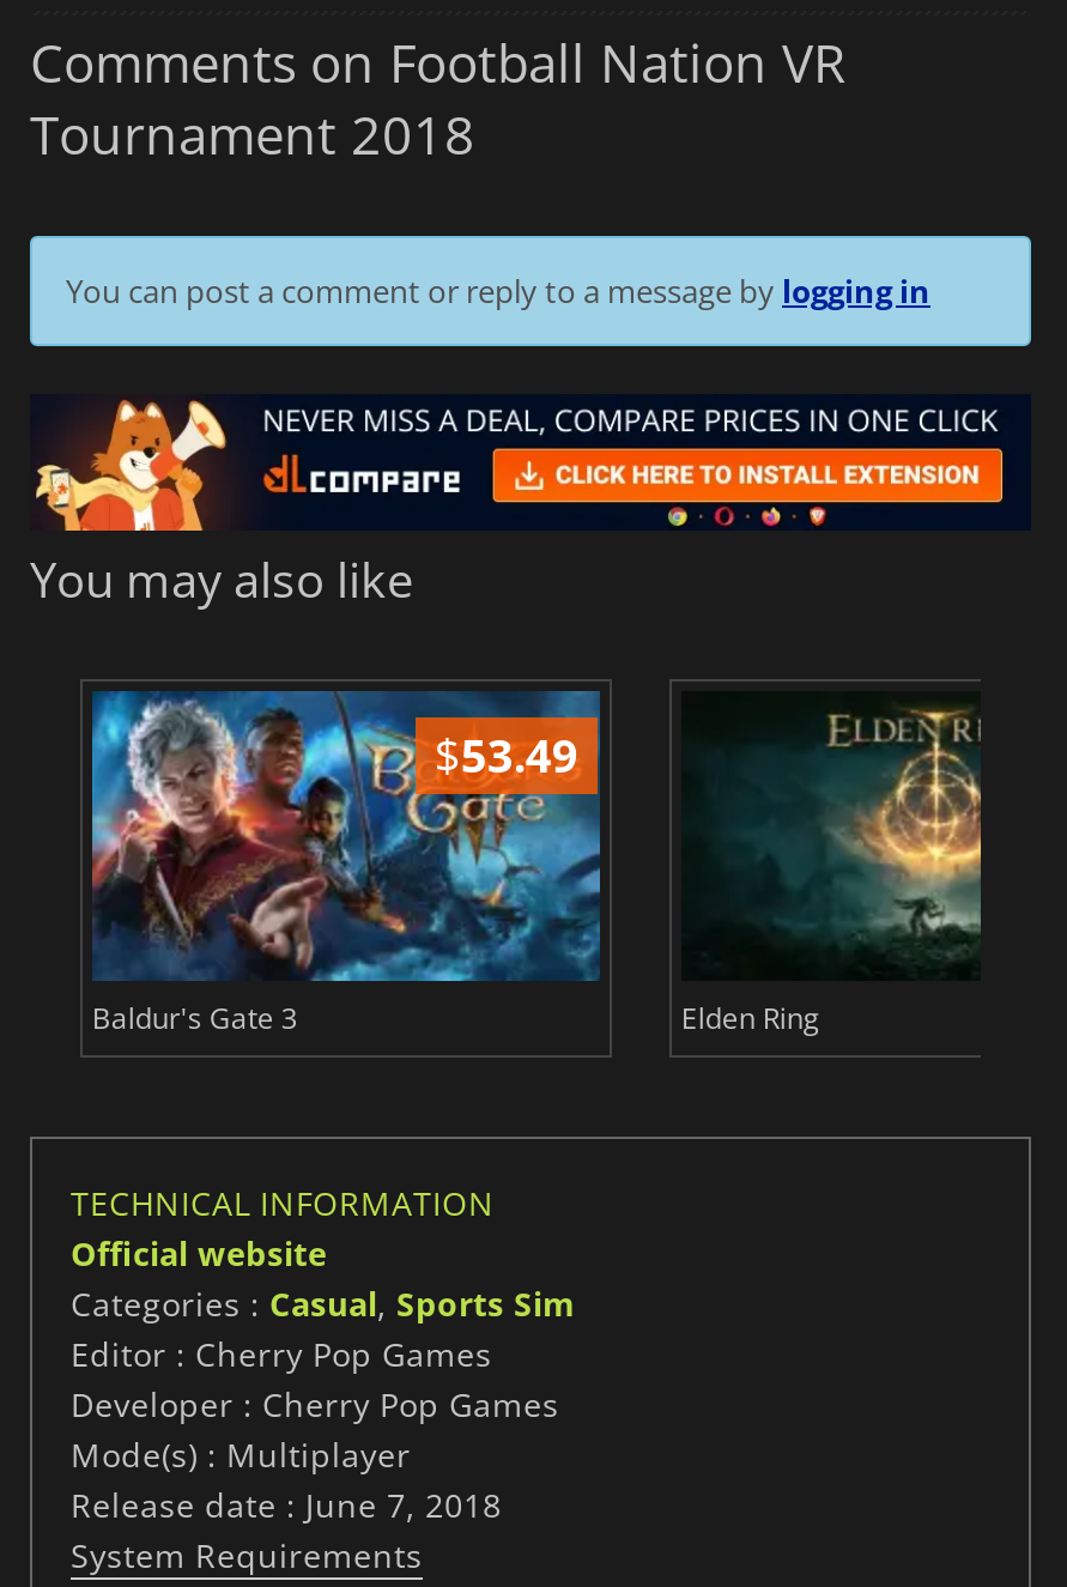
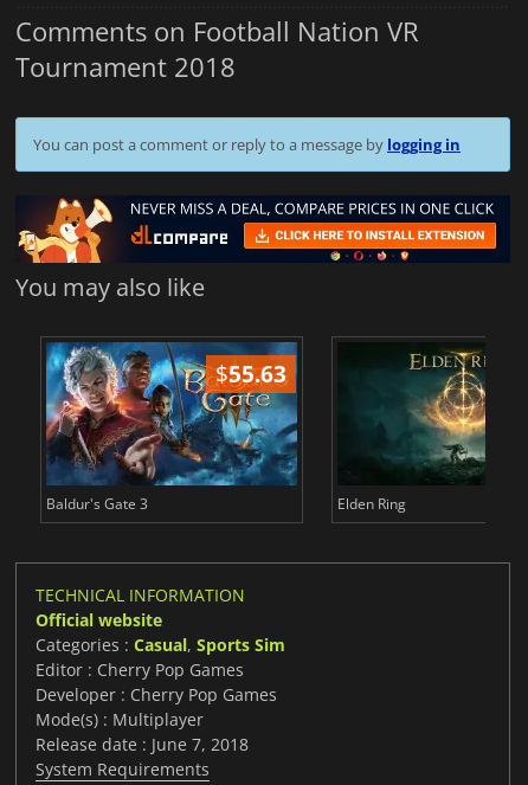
- $53.49
+ $55.63
